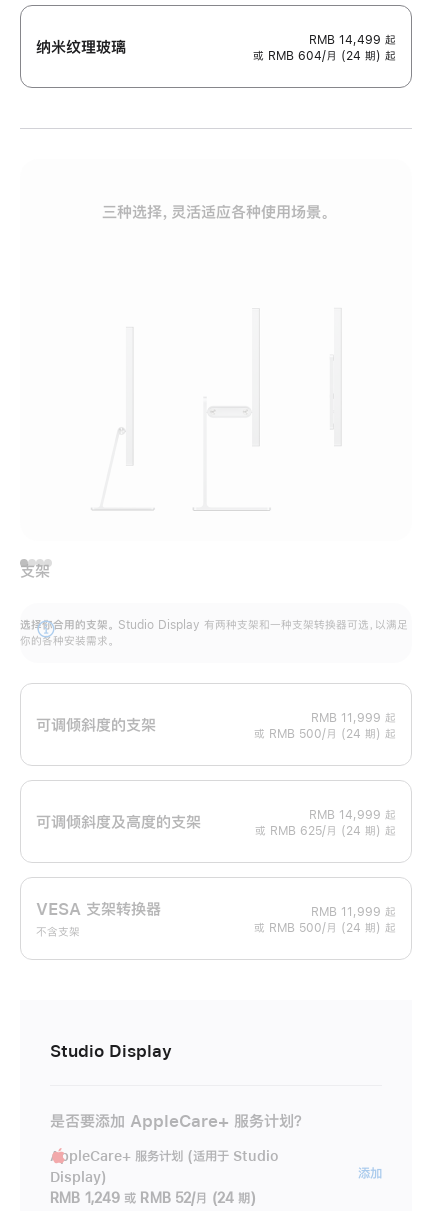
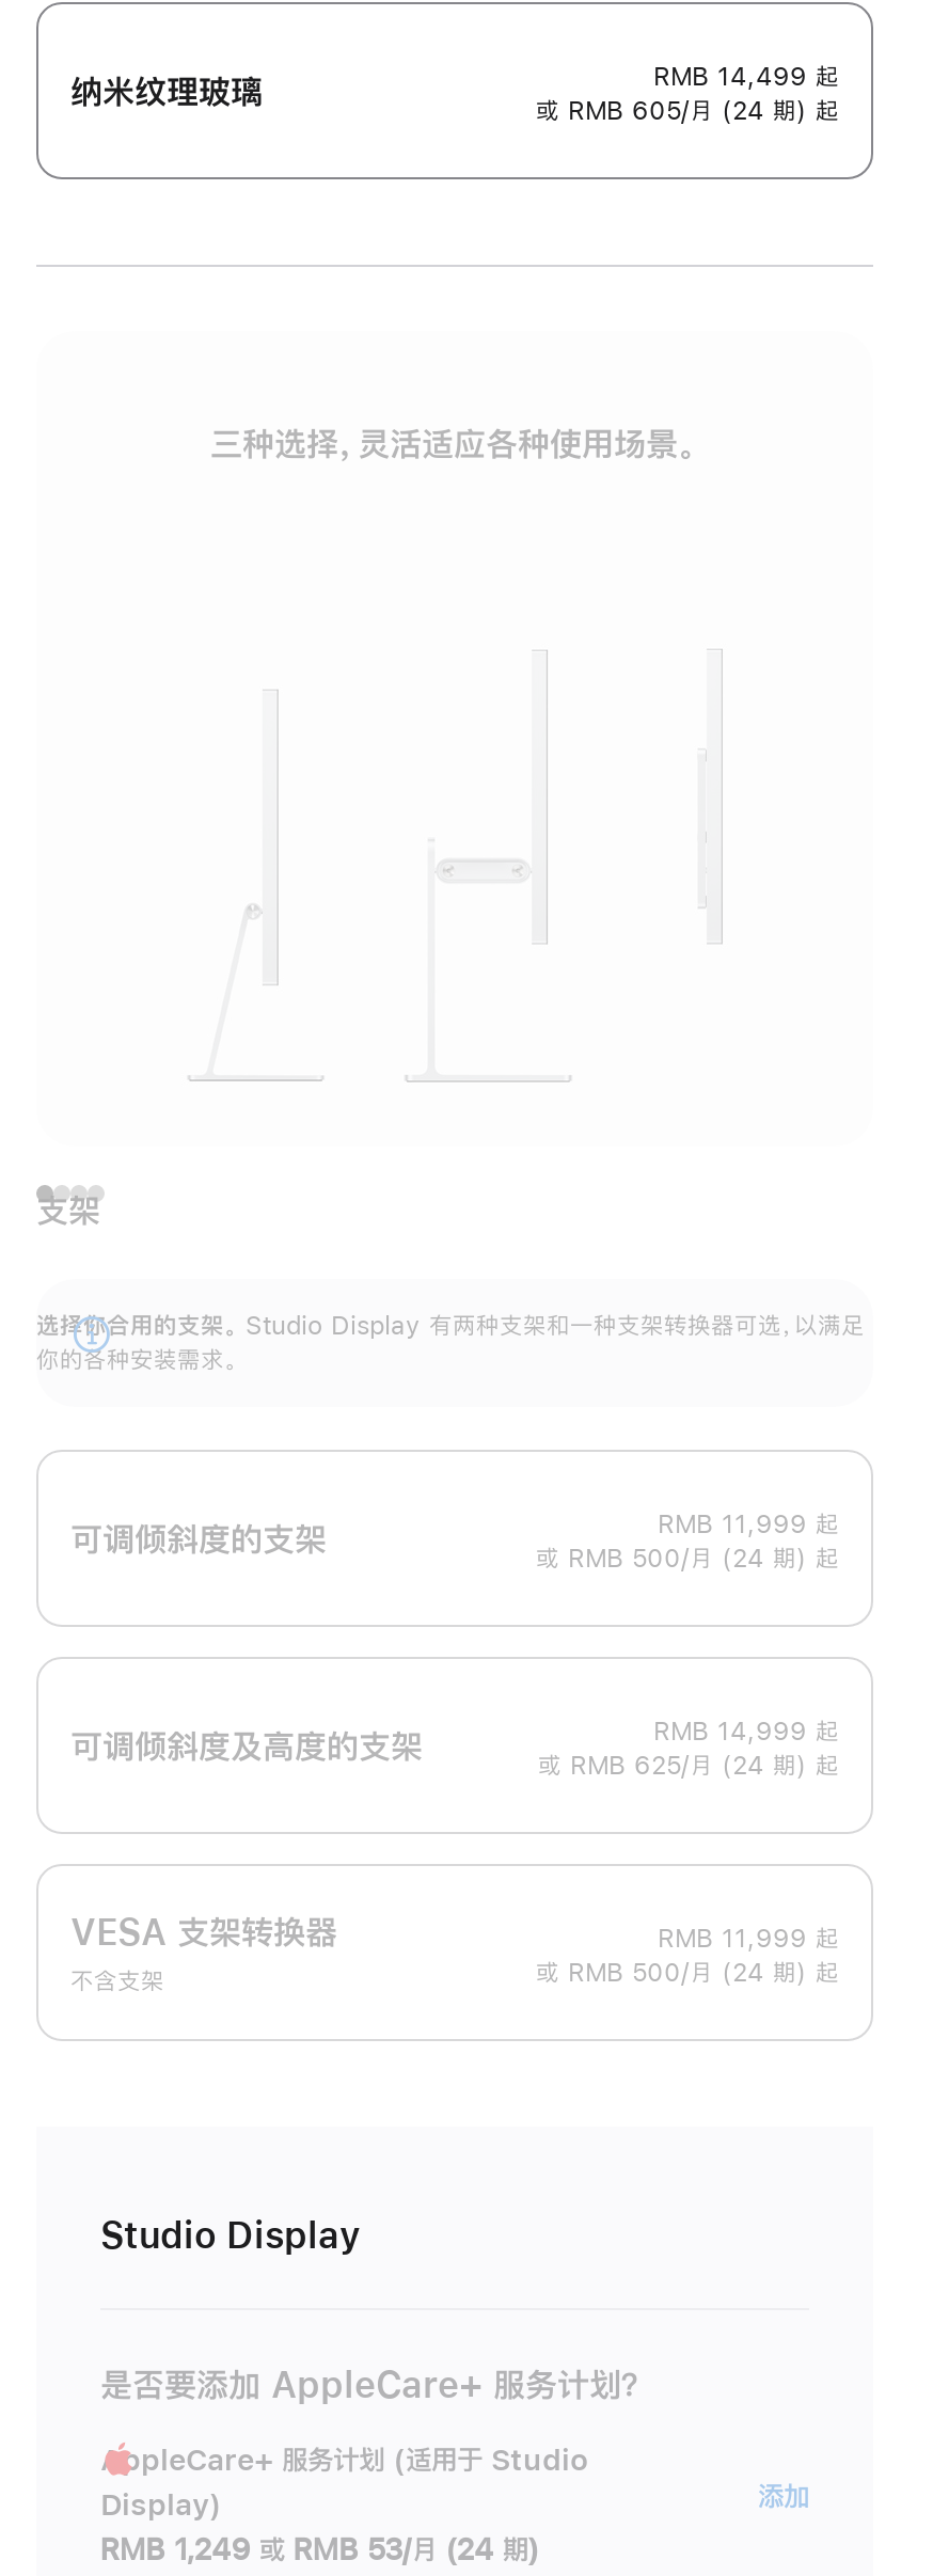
- 或 RMB 604/月 (24 期) 起
+ 或 RMB 605/月 (24 期) 起

- RMB 1,249 或 RMB 52/月 (24 期)
+ RMB 1,249 或 RMB 53/月 (24 期)
